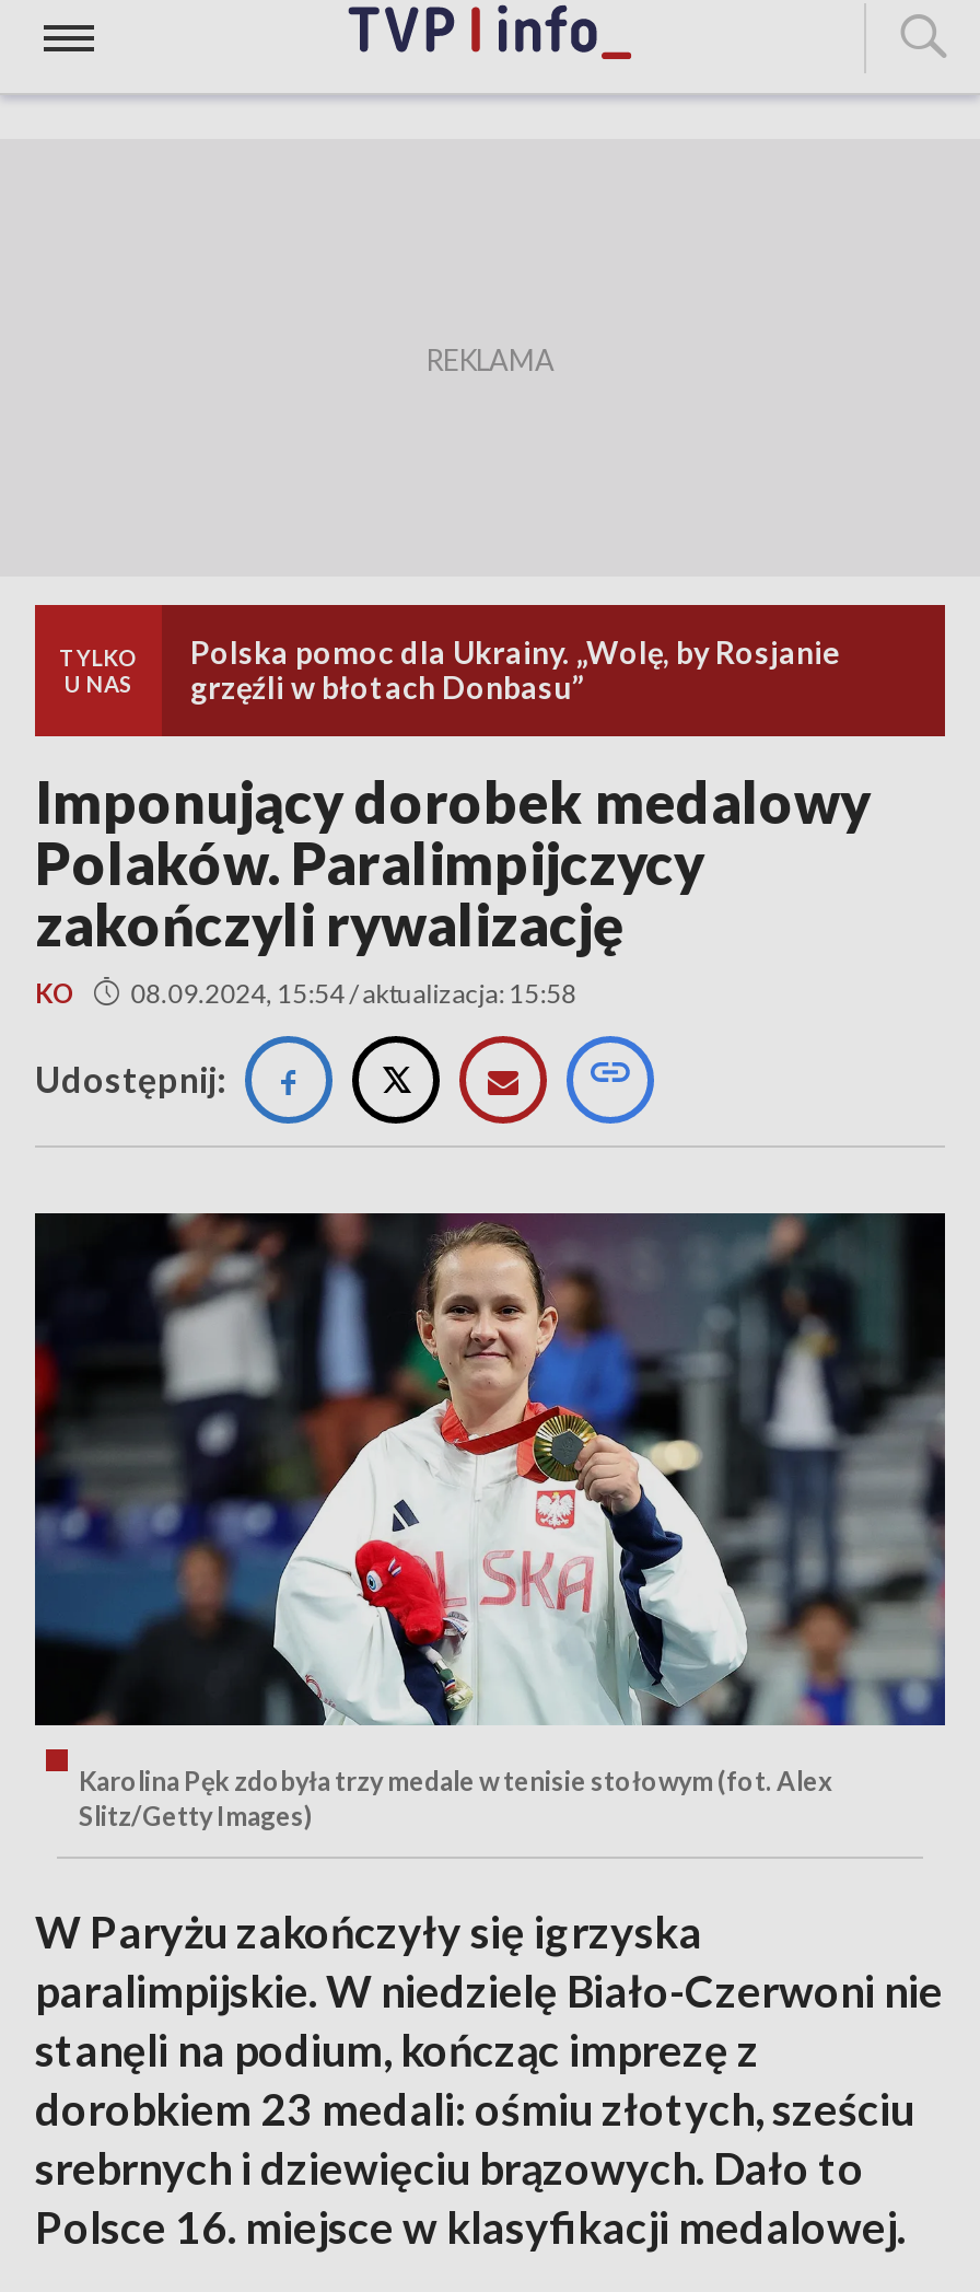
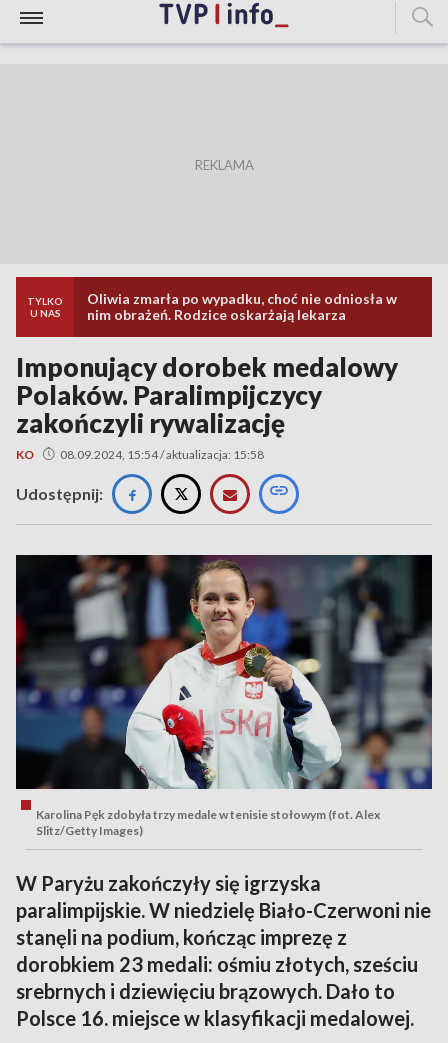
- Polska pomoc dla Ukrainy. „Wolę, by Rosjanie
- grzęźli w błotach Donbasu”
+ Oliwia zmarła po wypadku, choć nie odniosła w
+ nim obrażeń. Rodzice oskarżają lekarza
